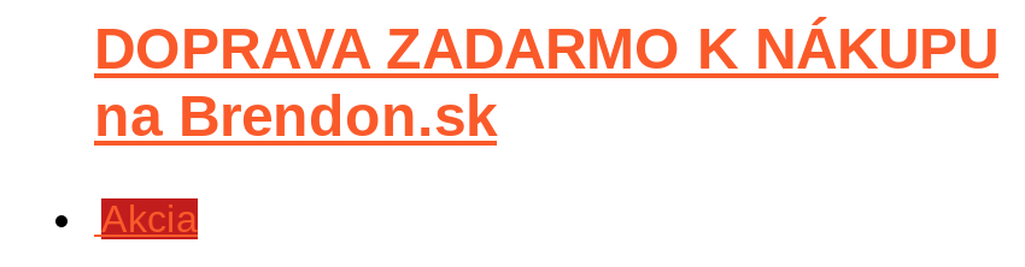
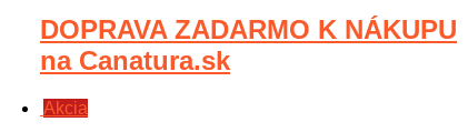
- na Brendon.sk
+ na Canatura.sk
